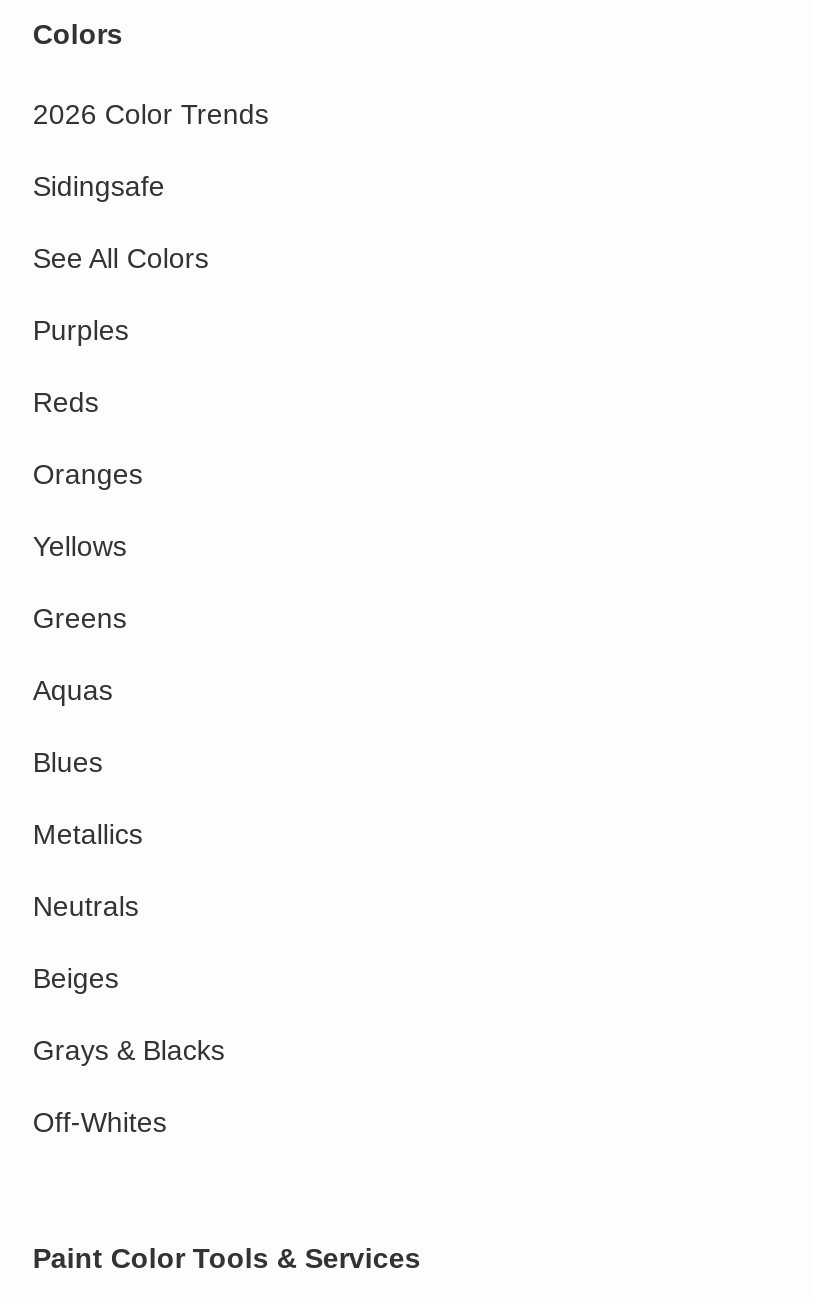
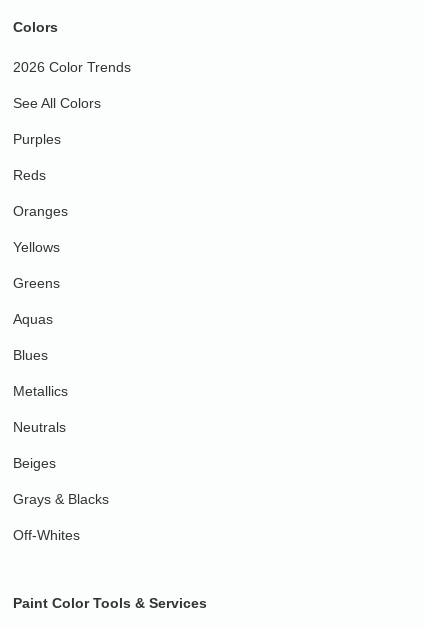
- Sidingsafe
